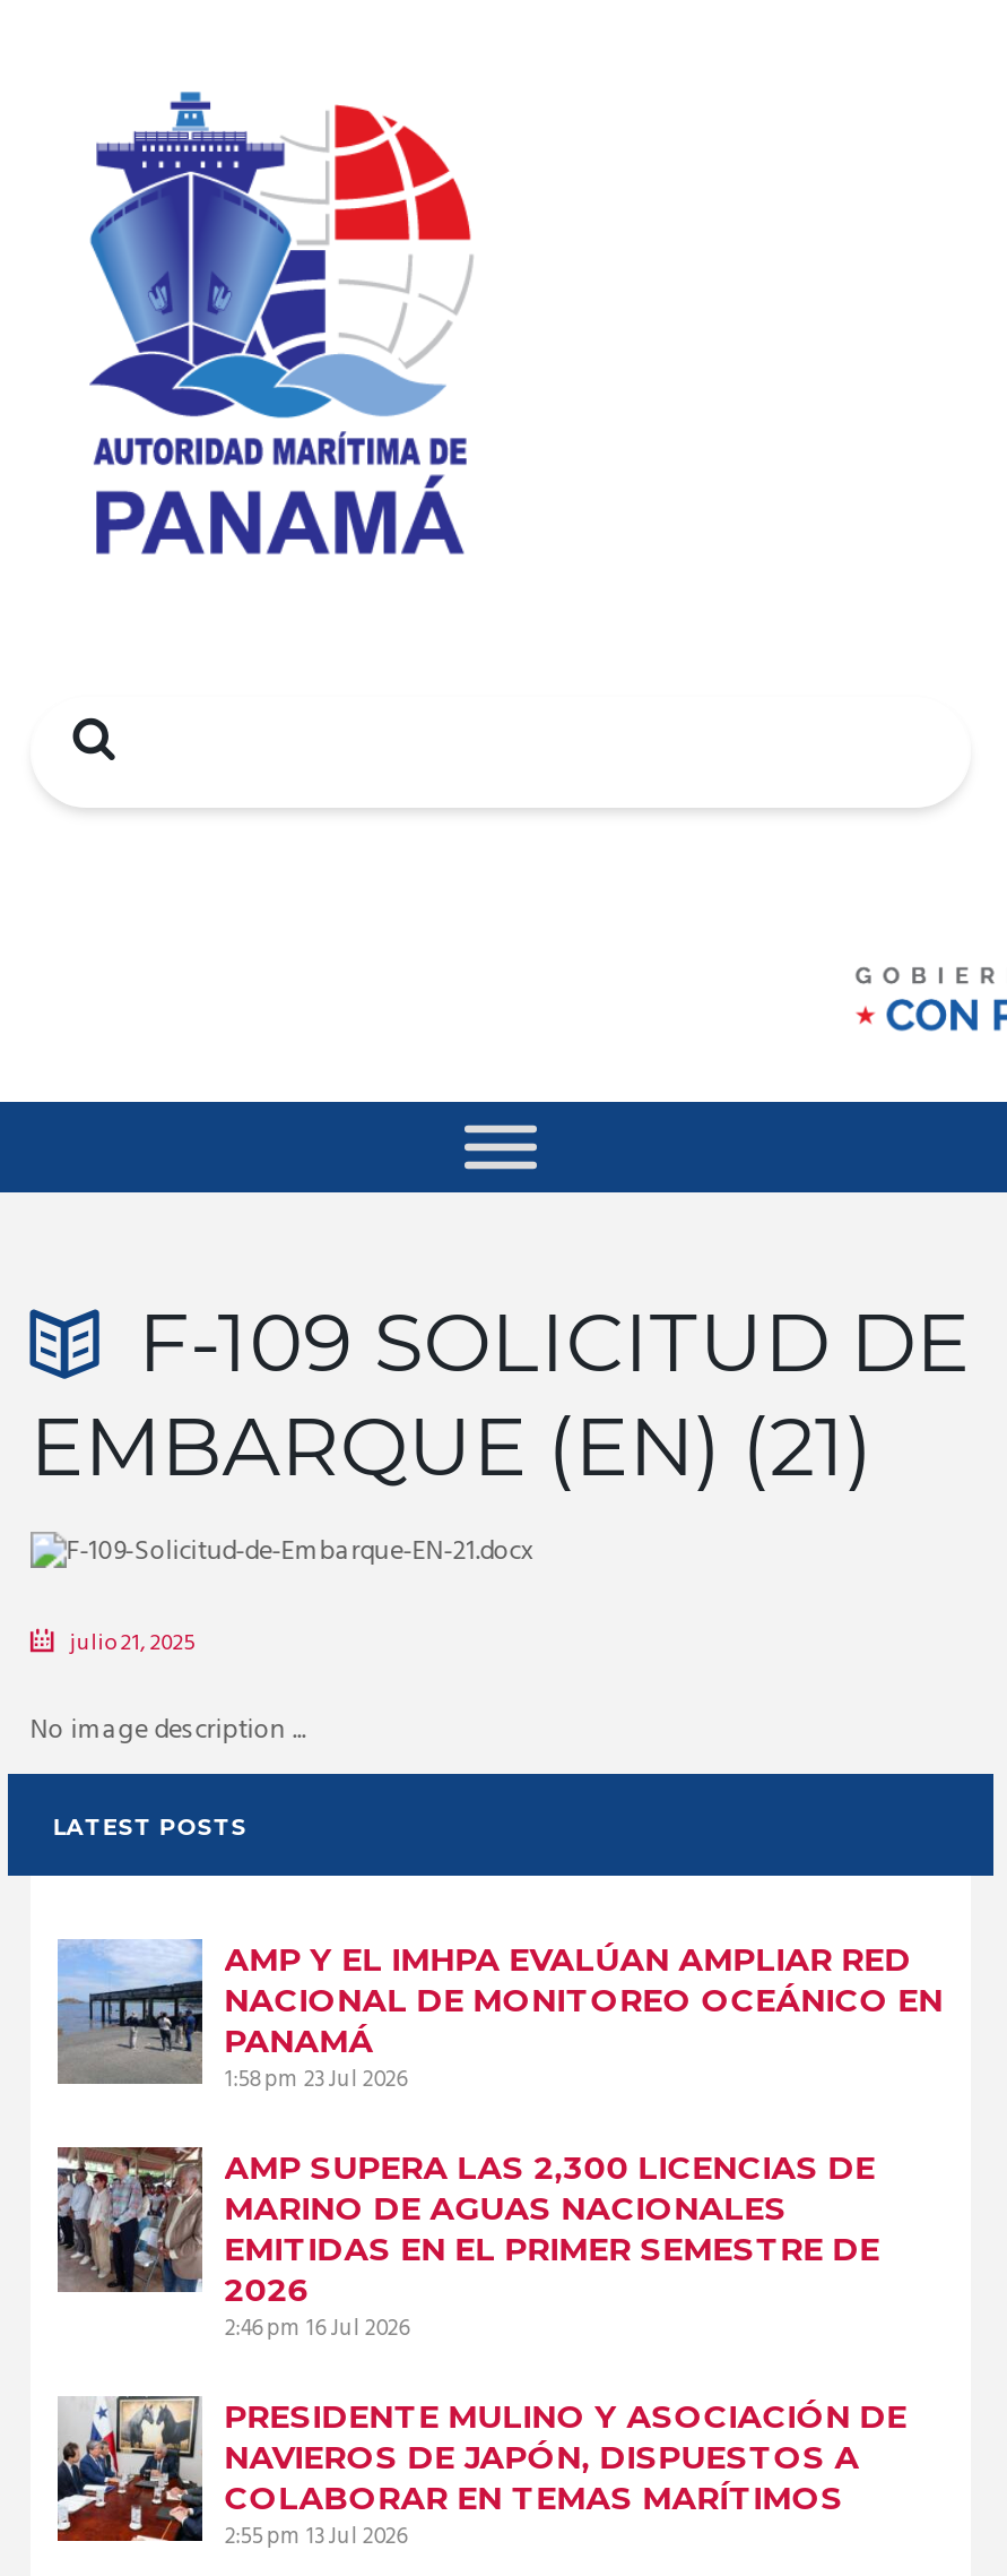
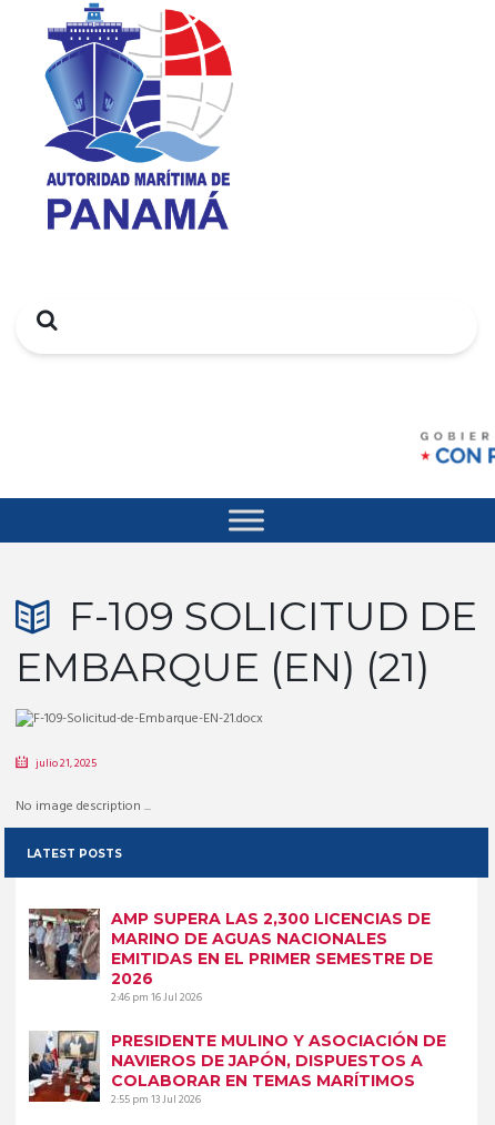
- [image]
- AMP Y EL IMHPA EVALÚAN AMPLIAR RED
- NACIONAL DE MONITOREO OCEÁNICO EN
- PANAMÁ
- 1:58 pm 23 Jul 2026
